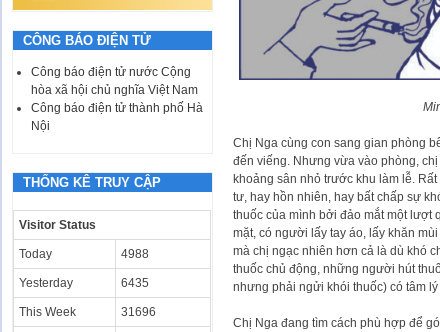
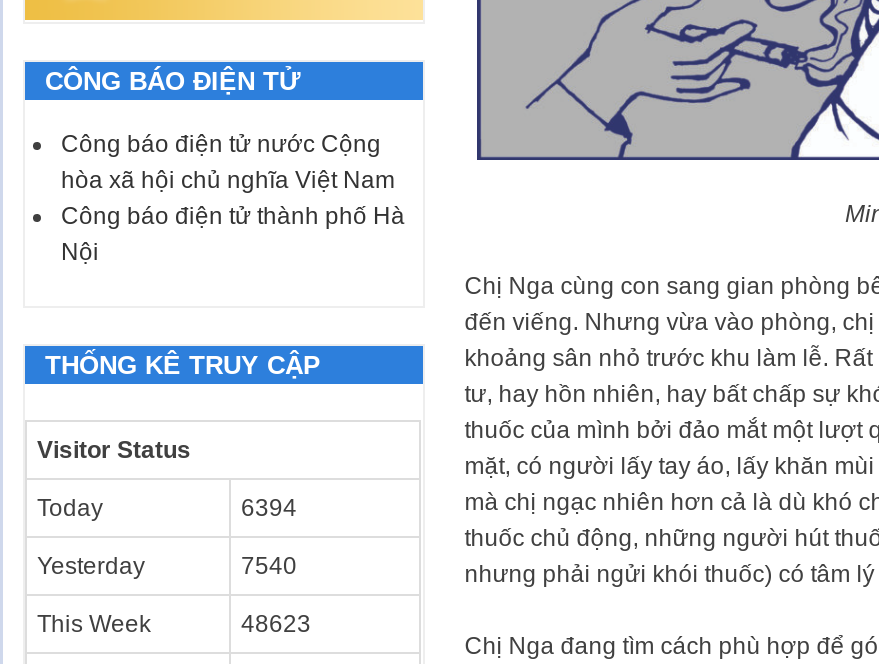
- 4988
+ 6394

- 6435
+ 7540

- 31696
+ 48623
